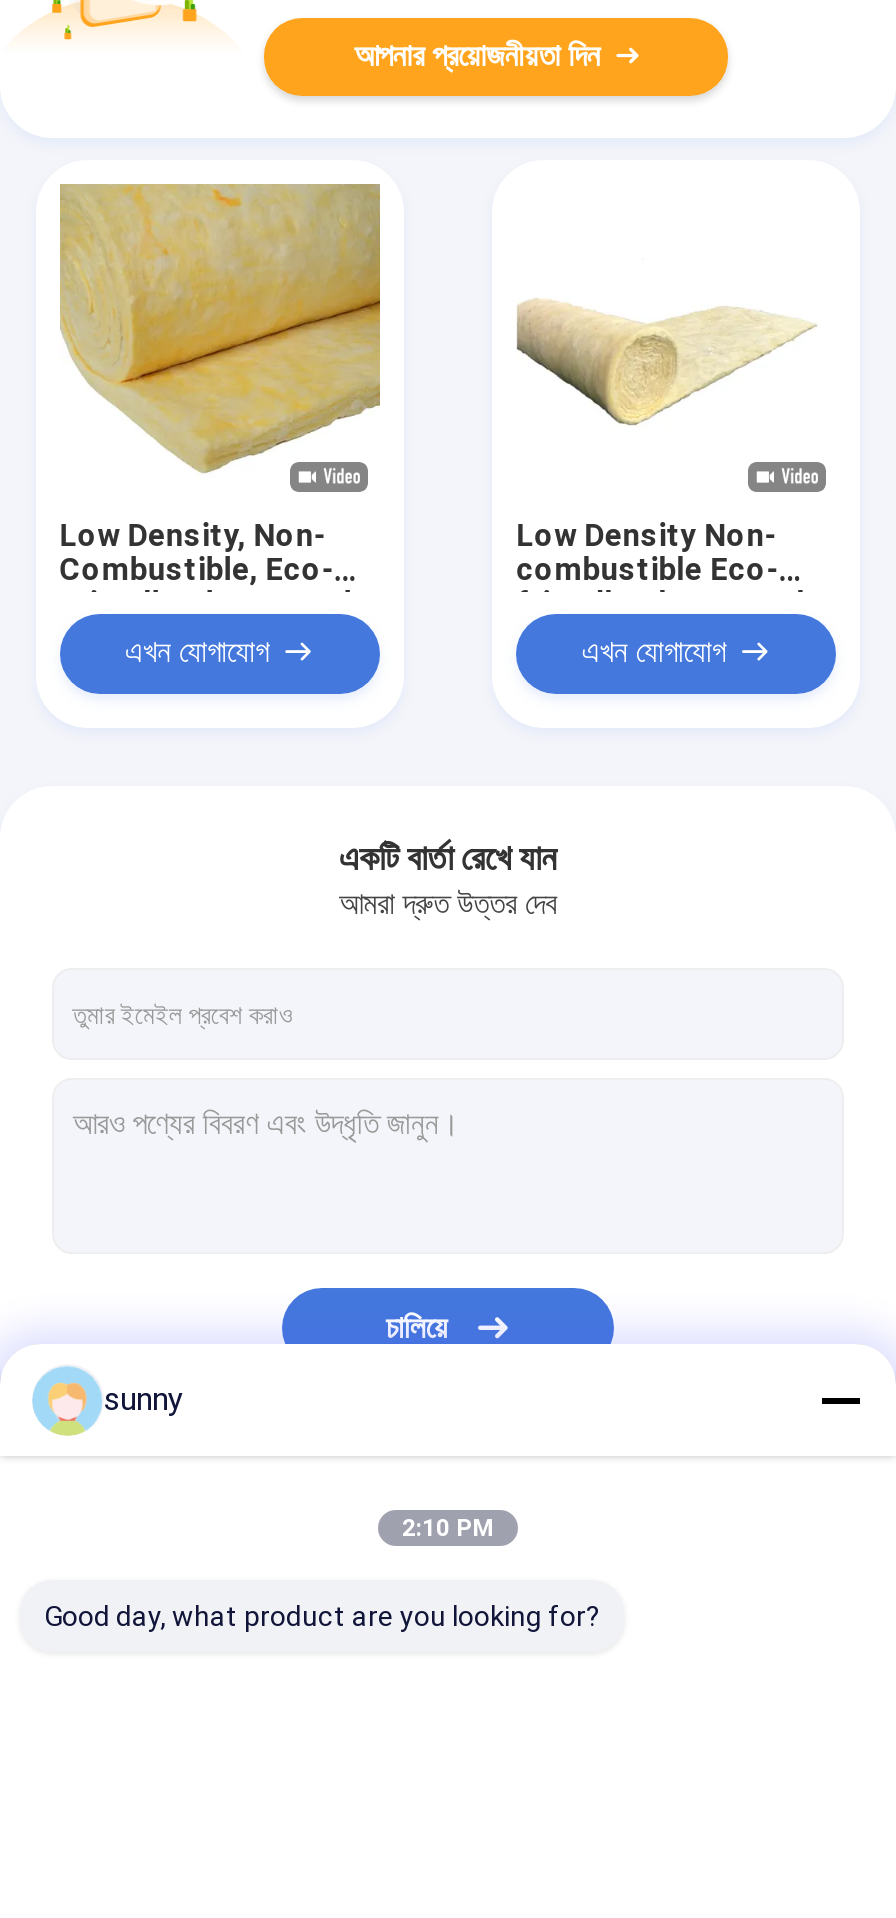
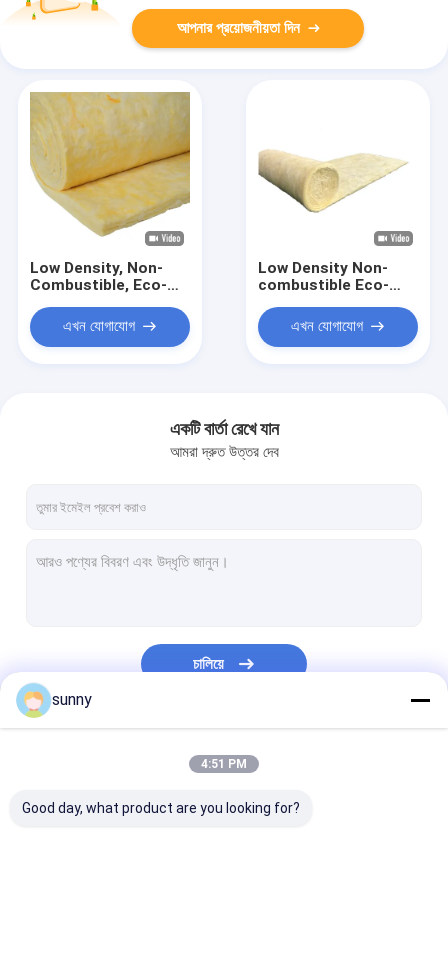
- 2:10 PM
+ 4:51 PM
